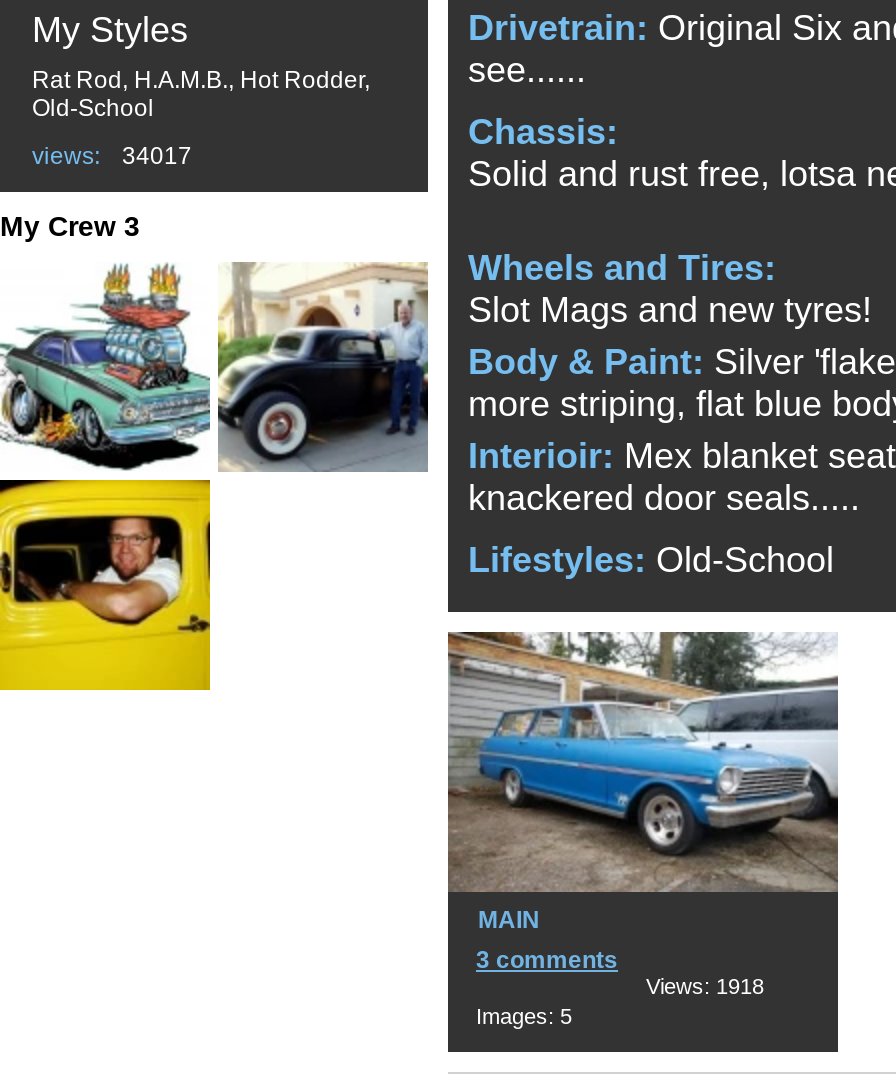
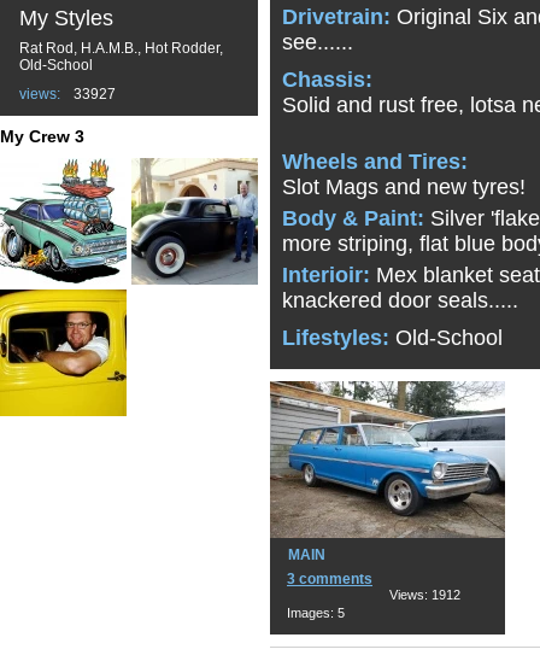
- views: 34017
+ views: 33927

- Views: 1918
+ Views: 1912
